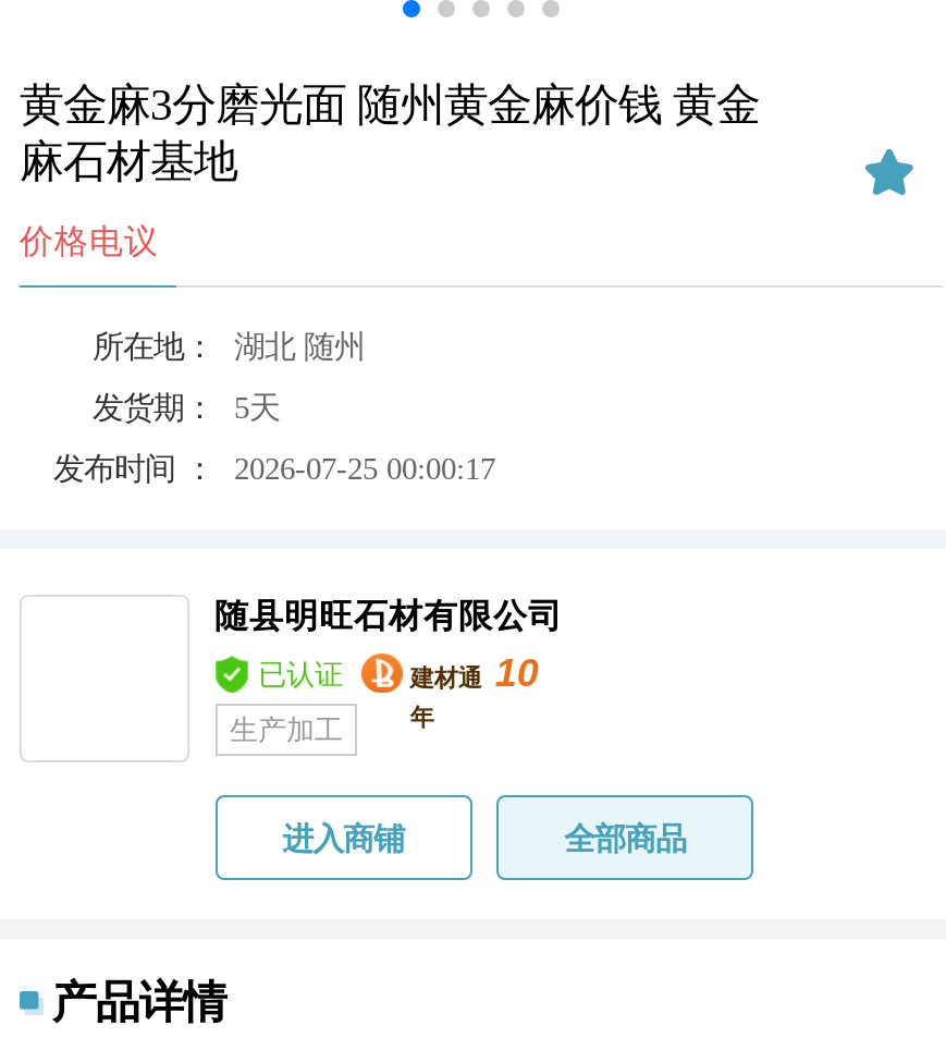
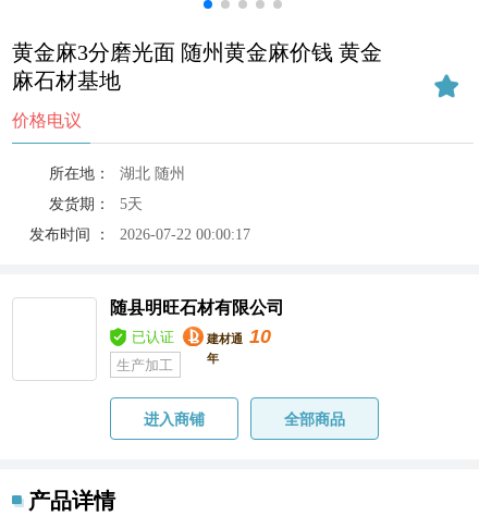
- 发布时间 ： 2026-07-25 00:00:17
+ 发布时间 ： 2026-07-22 00:00:17
